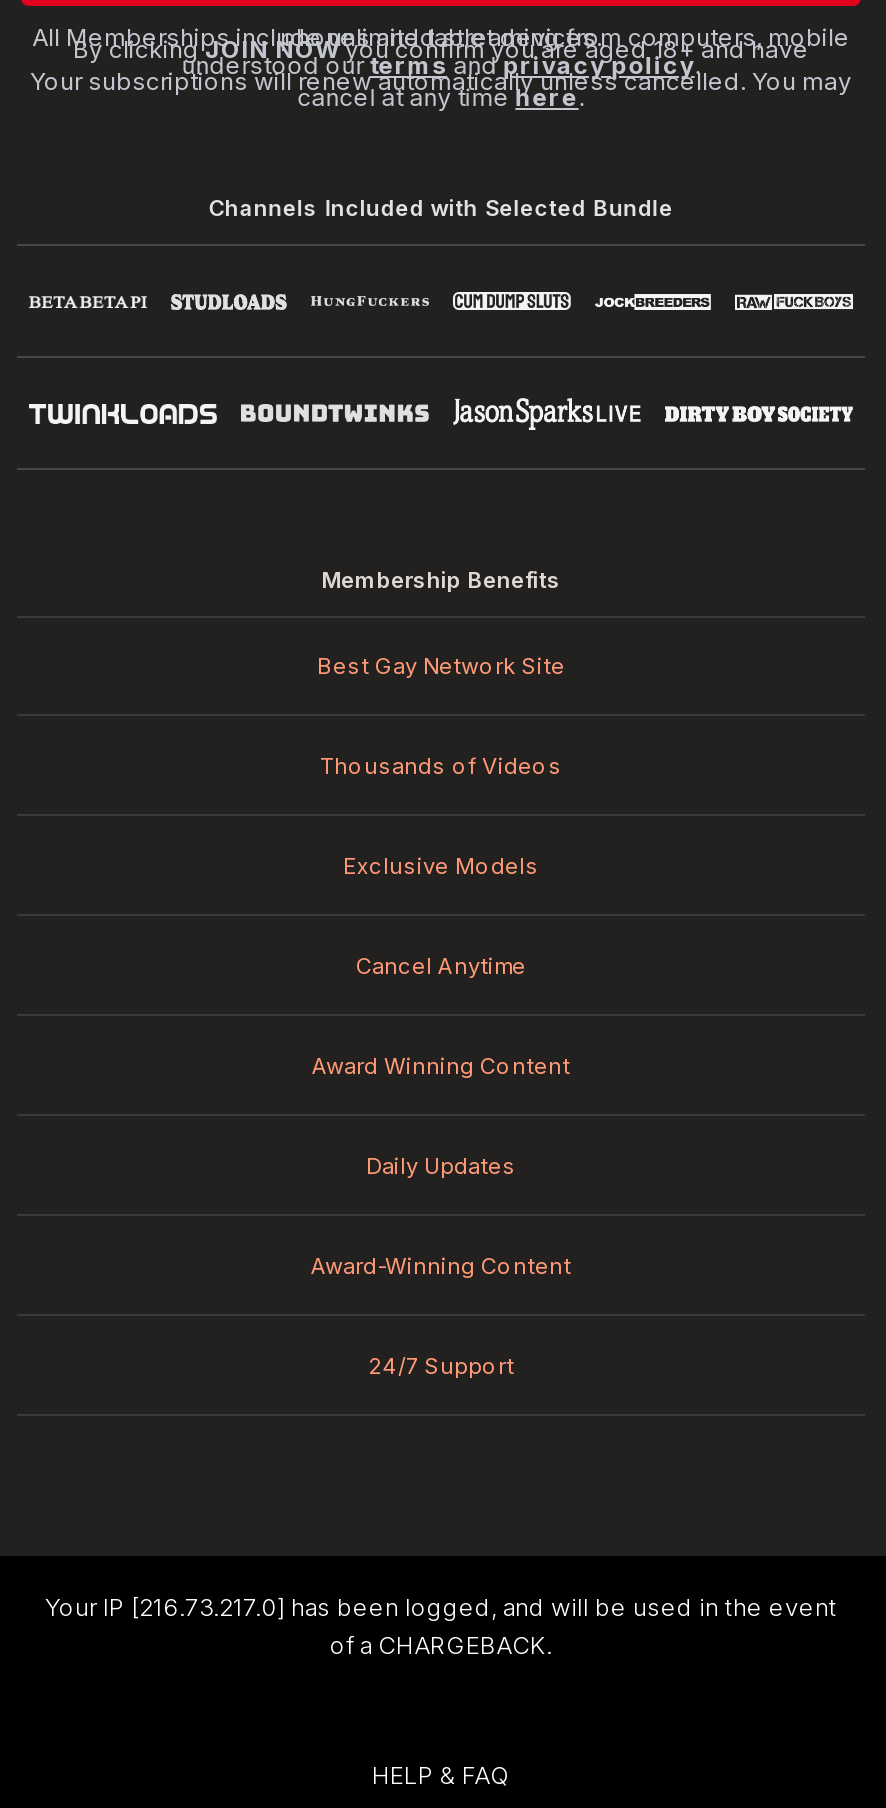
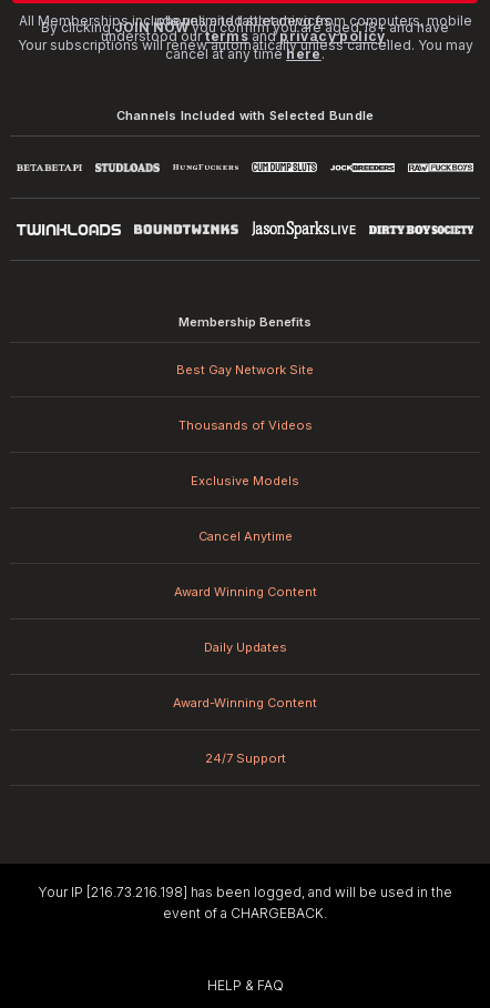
- Your IP [216.73.217.0] has been logged, and will be used in the event
- of a CHARGEBACK.
+ Your IP [216.73.216.198] has been logged, and will be used in the
+ event of a CHARGEBACK.
